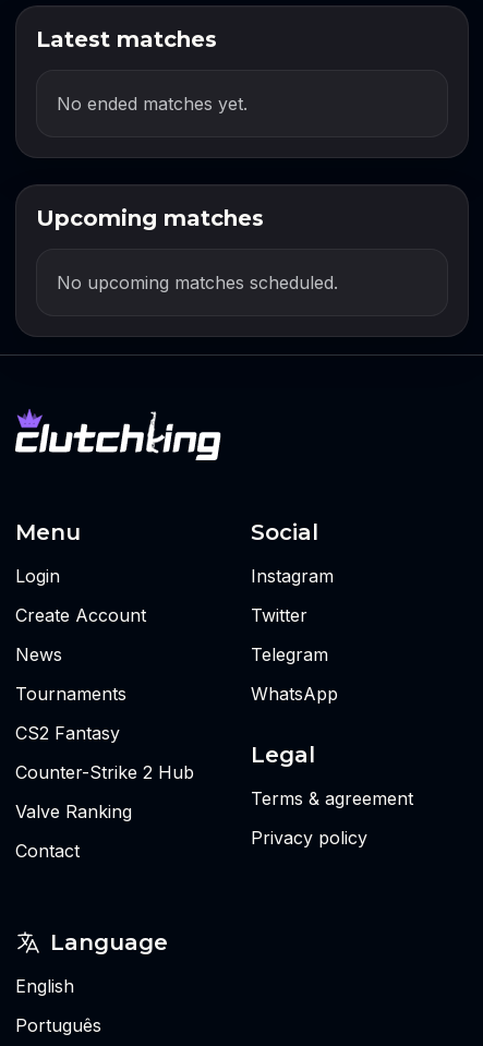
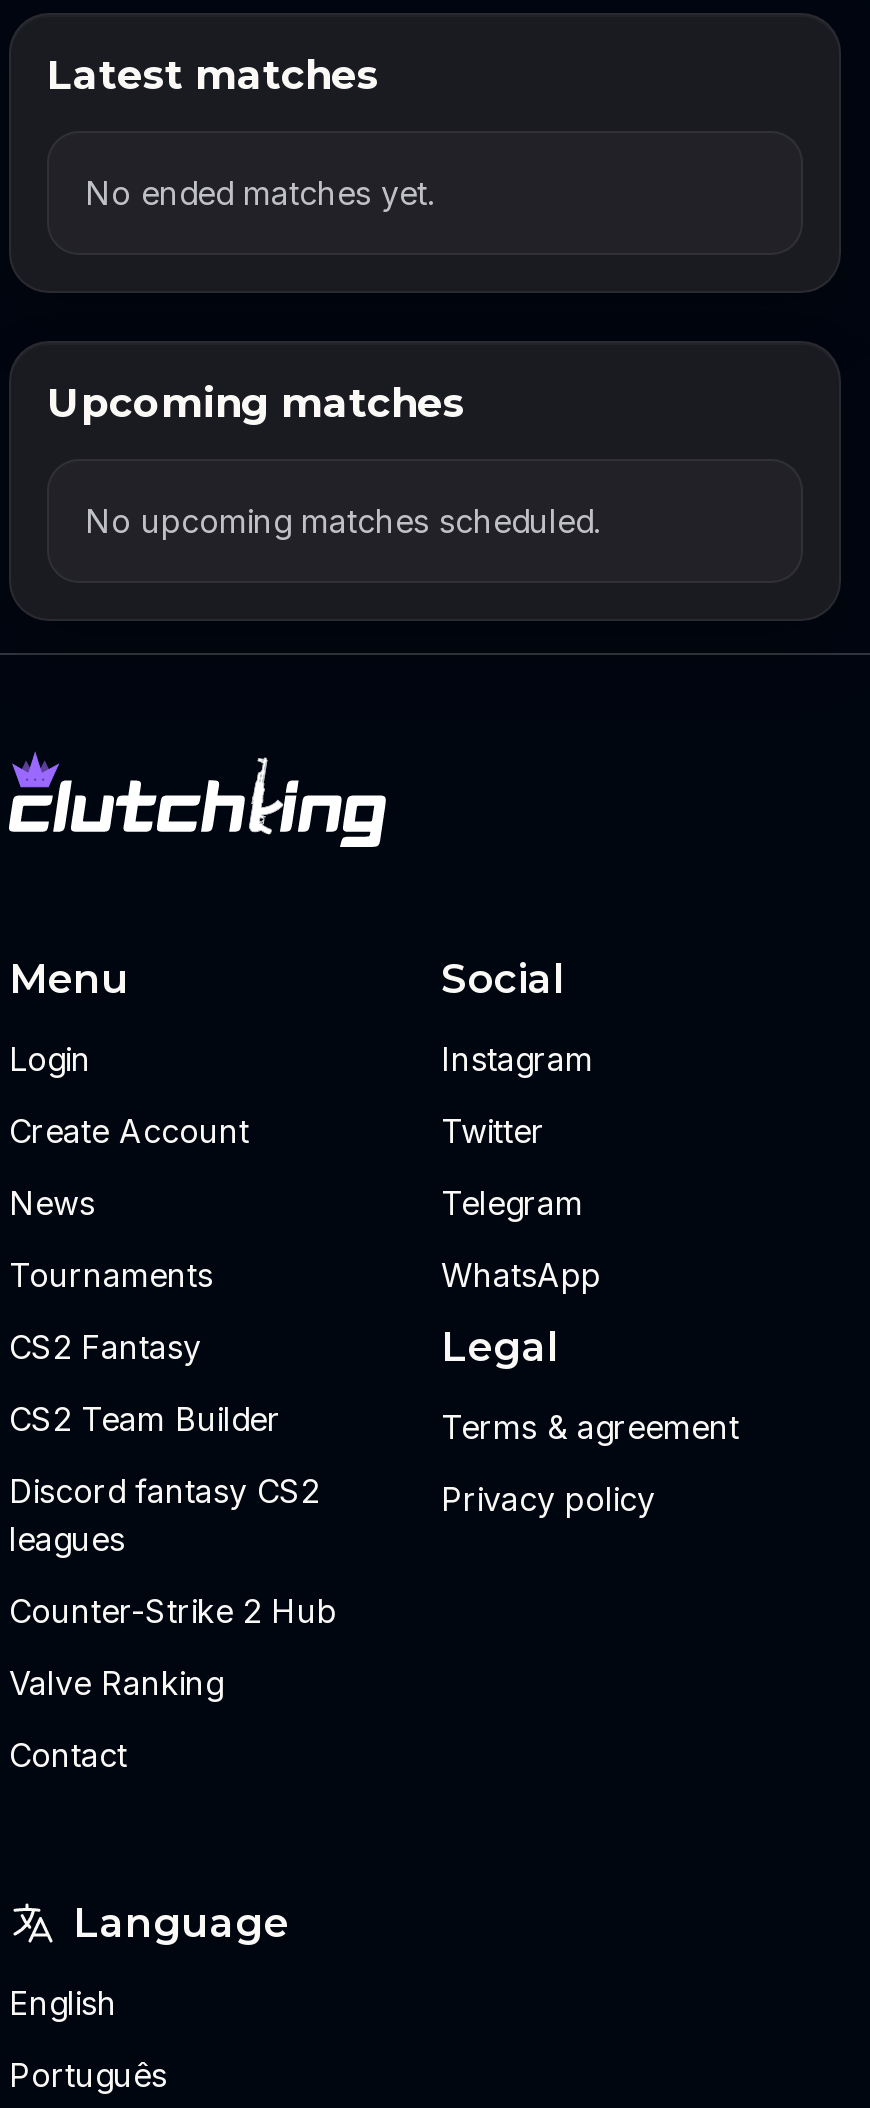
+ CS2 Team Builder
+ Discord fantasy CS2
+ leagues

moved up: Legal | Terms & agreement | Privacy policy
